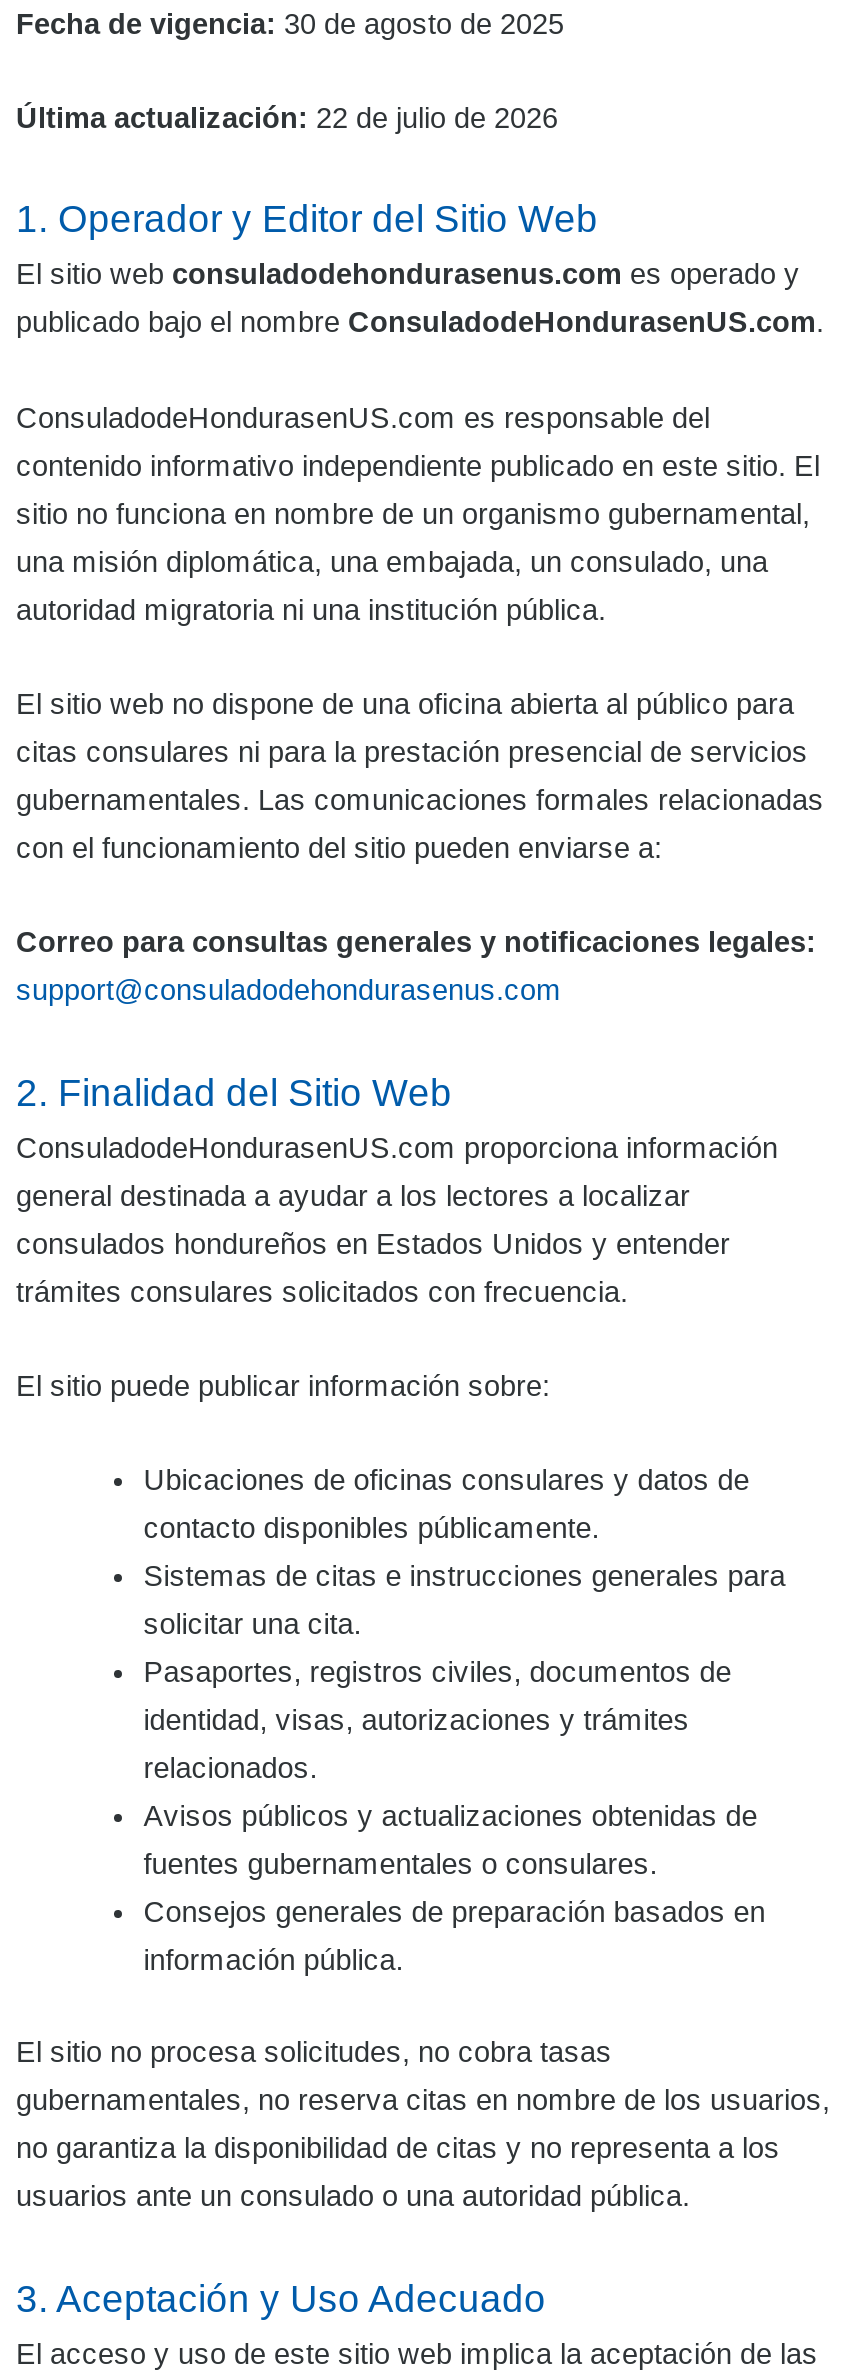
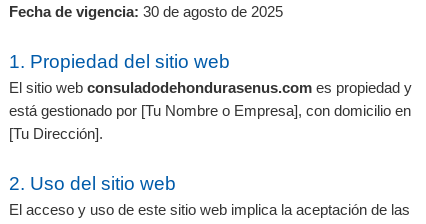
- Última actualización: 22 de julio de 2026
- 1. Operador y Editor del Sitio Web
- El sitio web consuladodehondurasenus.com es operado y
- publicado bajo el nombre ConsuladodeHondurasenUS.com.
- ConsuladodeHondurasenUS.com es responsable del
- contenido informativo independiente publicado en este sitio. El
- sitio no funciona en nombre de un organismo gubernamental,
- una misión diplomática, una embajada, un consulado, una
- autoridad migratoria ni una institución pública.
- El sitio web no dispone de una oficina abierta al público para
- citas consulares ni para la prestación presencial de servicios
- gubernamentales. Las comunicaciones formales relacionadas
- con el funcionamiento del sitio pueden enviarse a:
- Correo para consultas generales y notificaciones legales:
- support@consuladodehondurasenus.com
- 2. Finalidad del Sitio Web
- ConsuladodeHondurasenUS.com proporciona información
- general destinada a ayudar a los lectores a localizar
- consulados hondureños en Estados Unidos y entender
- trámites consulares solicitados con frecuencia.
- El sitio puede publicar información sobre:
- Ubicaciones de oficinas consulares y datos de
- contacto disponibles públicamente.
- Sistemas de citas e instrucciones generales para
- solicitar una cita.
- Pasaportes, registros civiles, documentos de
- identidad, visas, autorizaciones y trámites
- relacionados.
- Avisos públicos y actualizaciones obtenidas de
- fuentes gubernamentales o consulares.
- Consejos generales de preparación basados en
- información pública.
- El sitio no procesa solicitudes, no cobra tasas
- gubernamentales, no reserva citas en nombre de los usuarios,
- no garantiza la disponibilidad de citas y no representa a los
- usuarios ante un consulado o una autoridad pública.
- 3. Aceptación y Uso Adecuado
+ 1. Propiedad del sitio web
+ El sitio web consuladodehondurasenus.com es propiedad y
+ está gestionado por [Tu Nombre o Empresa], con domicilio en
+ [Tu Dirección].
+ 2. Uso del sitio web
